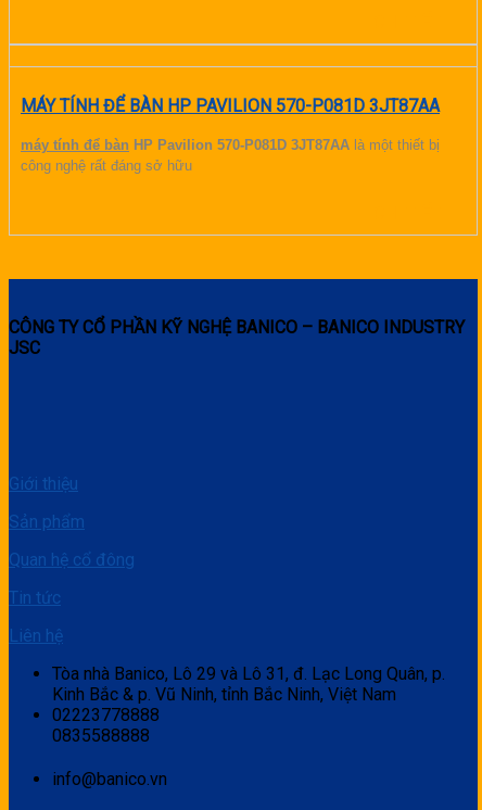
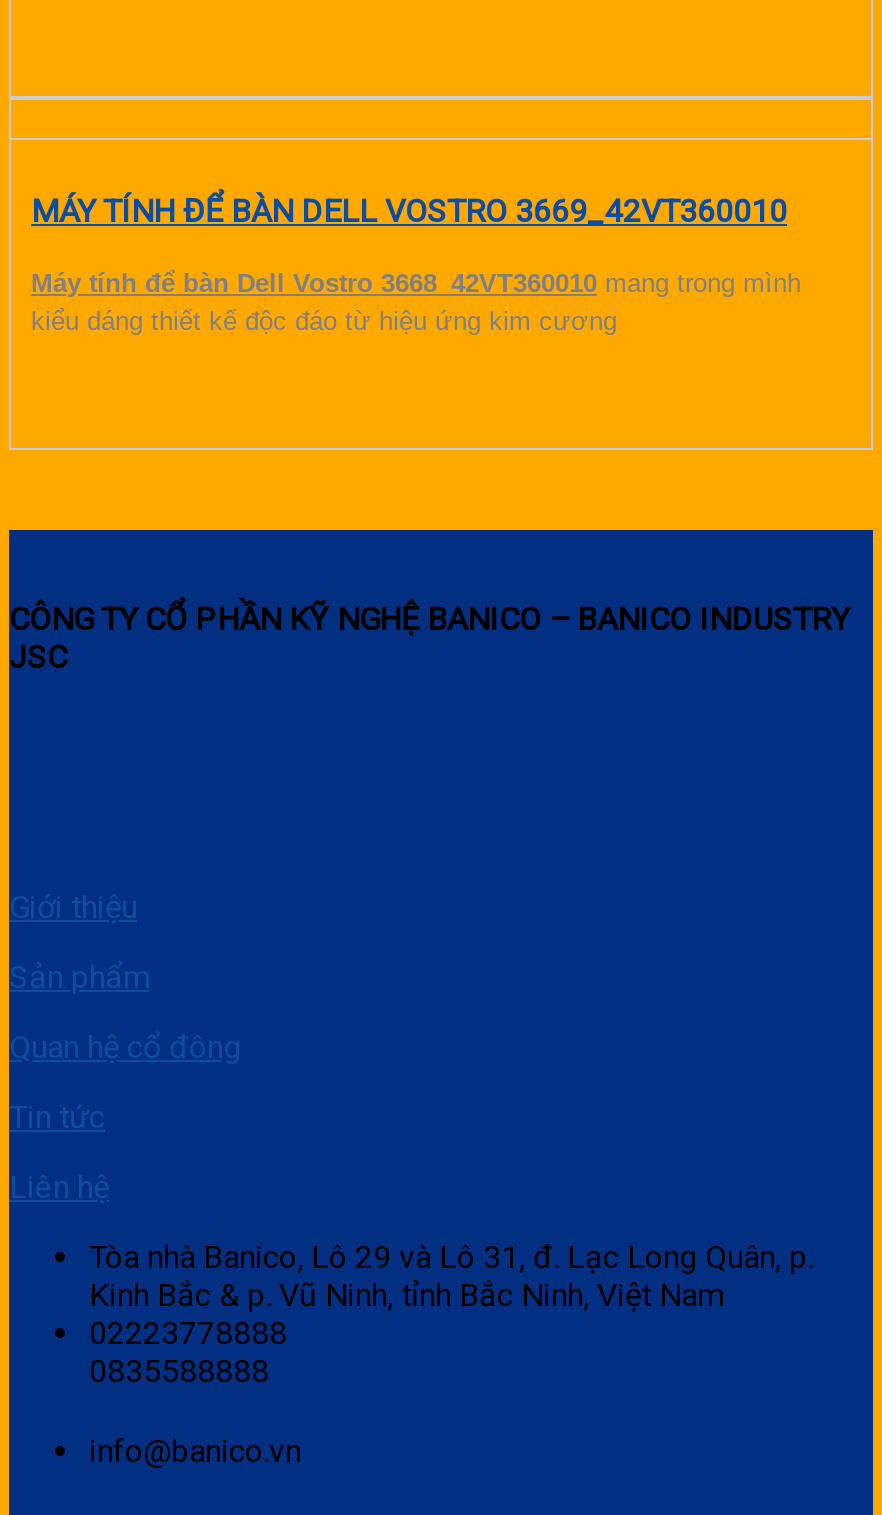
- MÁY TÍNH ĐỂ BÀN HP PAVILION 570-P081D 3JT87AA
+ MÁY TÍNH ĐỂ BÀN DELL VOSTRO 3669_42VT360010

- máy tính để bàn HP Pavilion 570-P081D 3JT87AA là một thiết bị
- công nghệ rất đáng sở hữu
+ Máy tính để bàn Dell Vostro 3668_42VT360010 mang trong mình
+ kiểu dáng thiết kế độc đáo từ hiệu ứng kim cương
